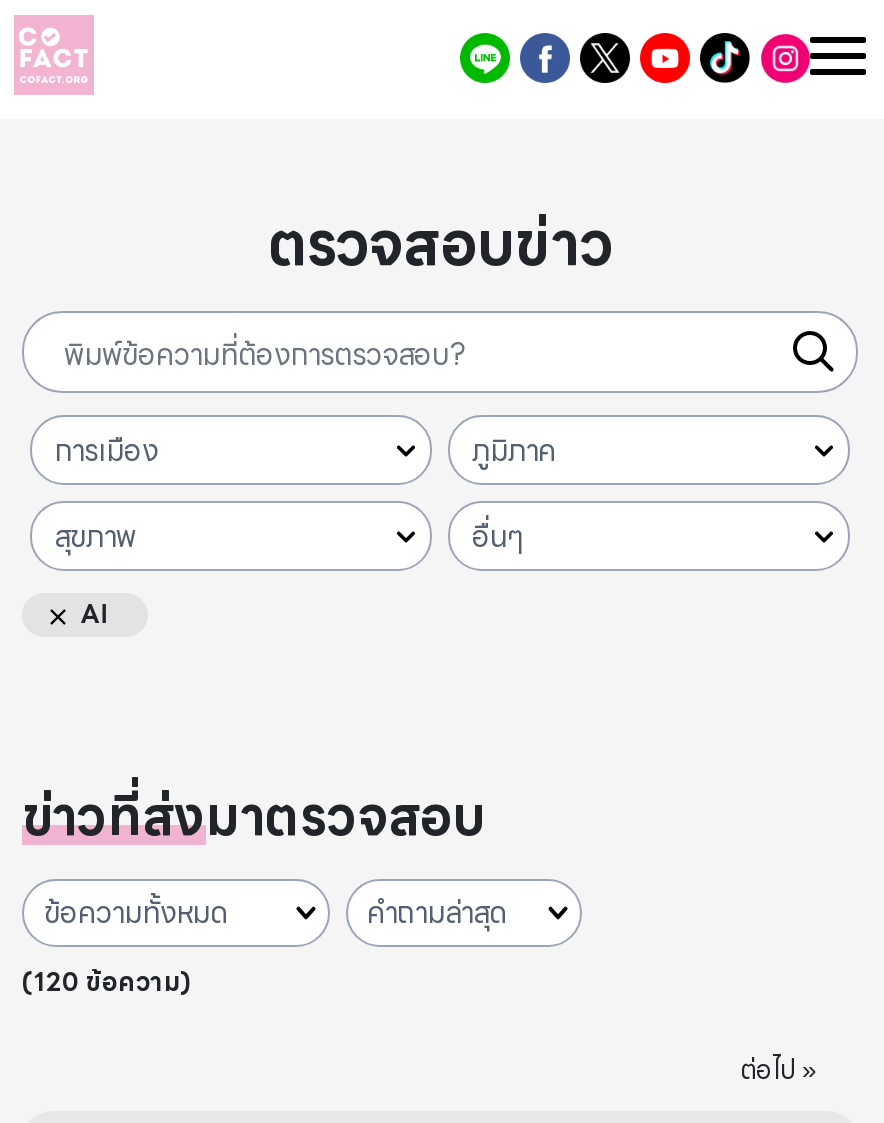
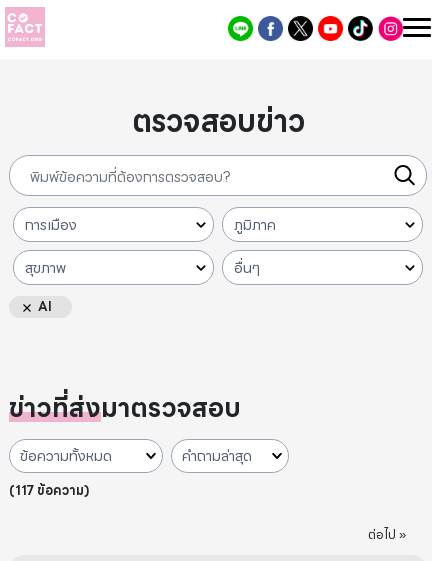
- (120 ข้อความ)
+ (117 ข้อความ)
